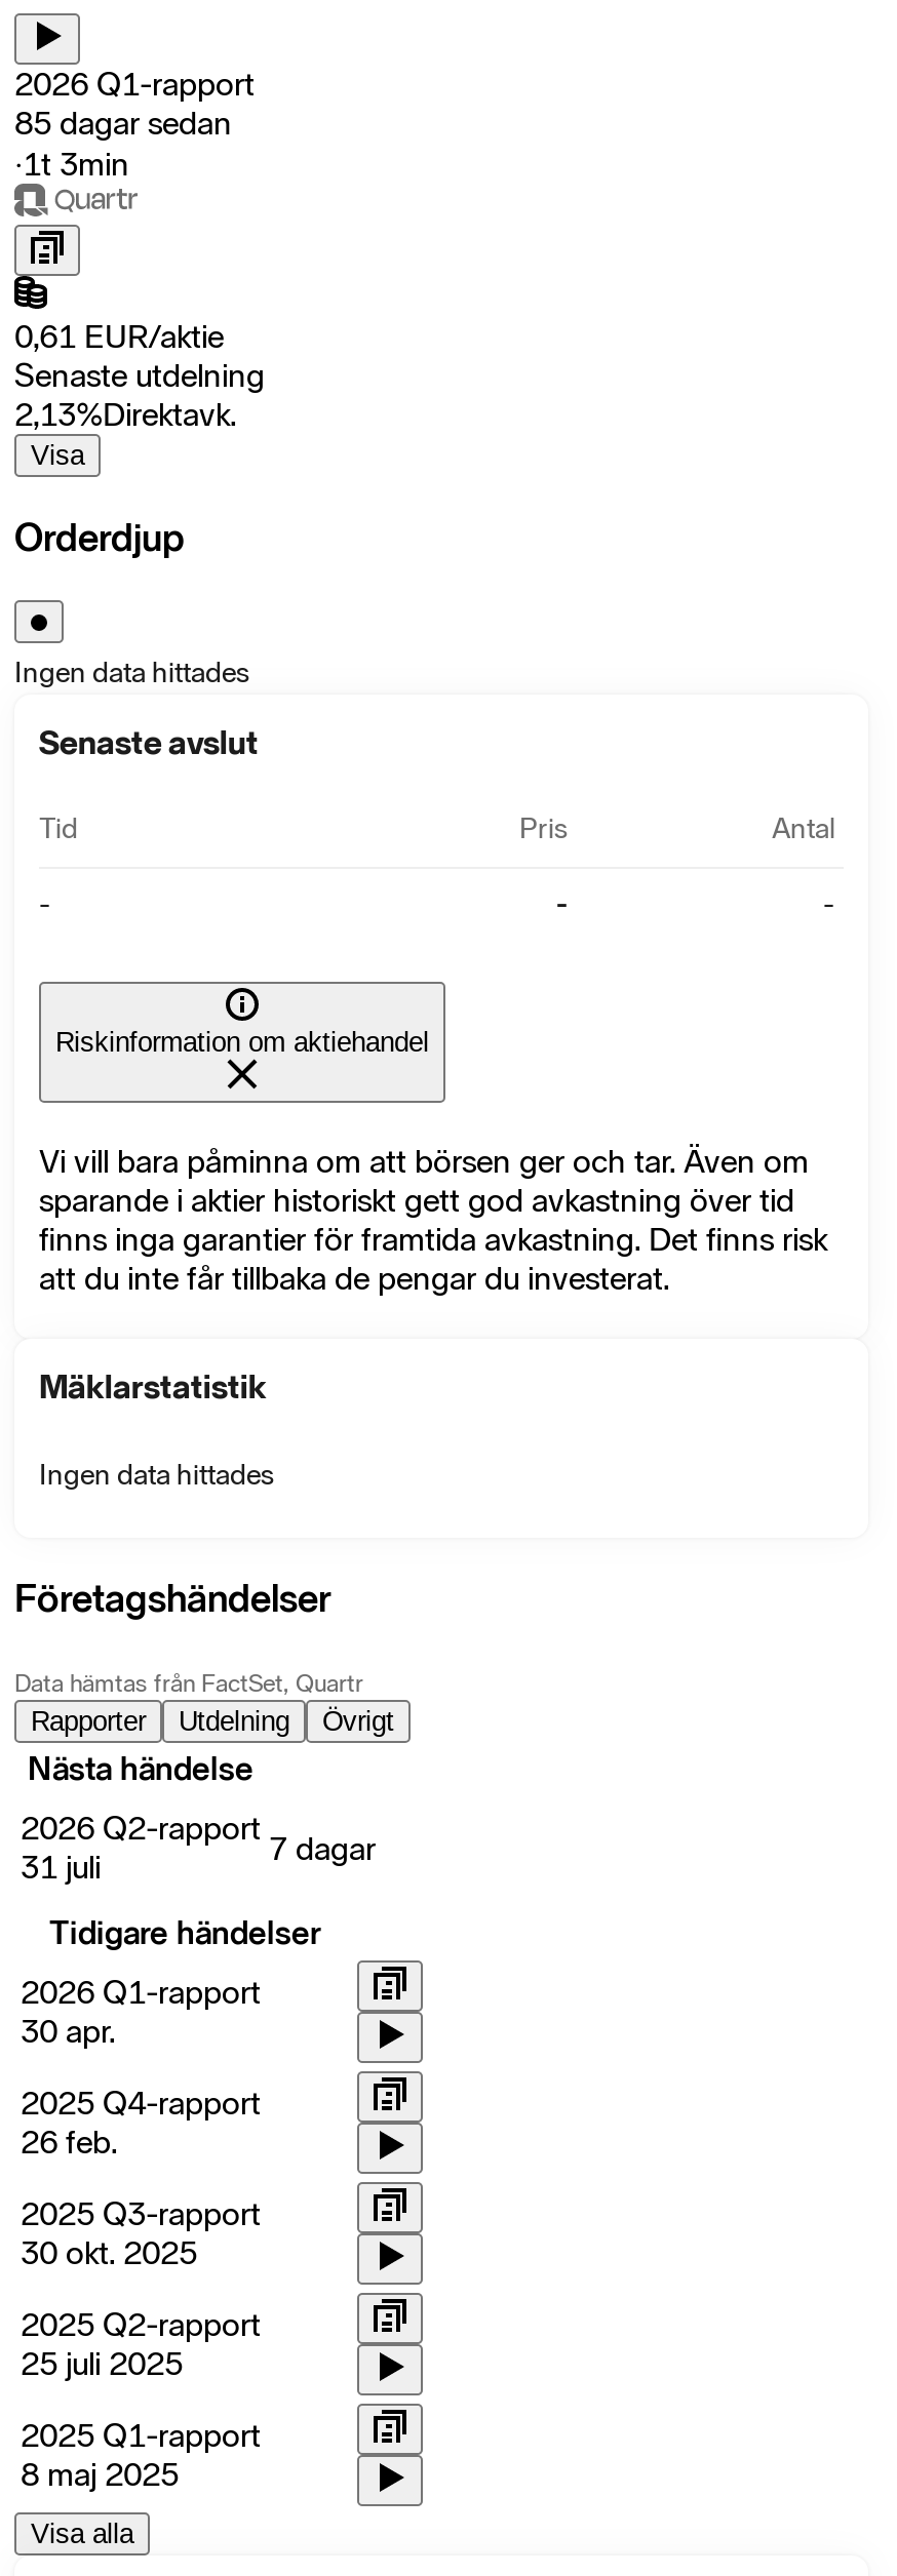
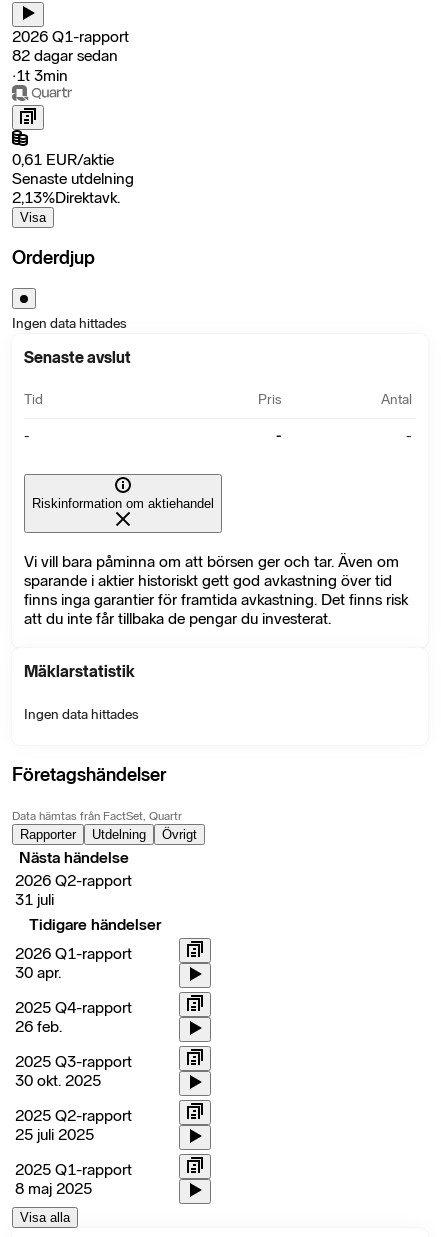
- 85 dagar sedan
+ 82 dagar sedan

- 7 dagar
